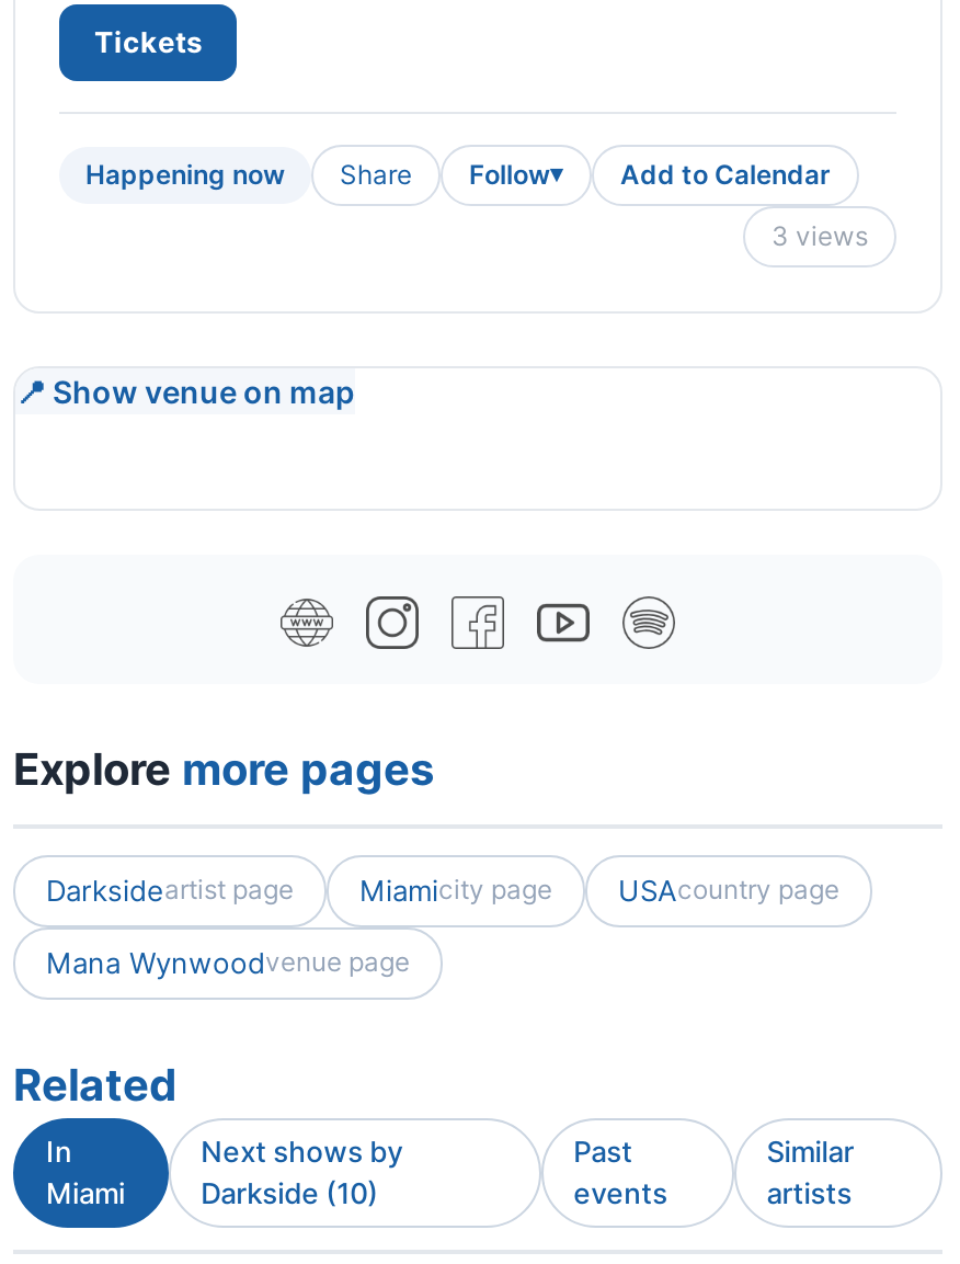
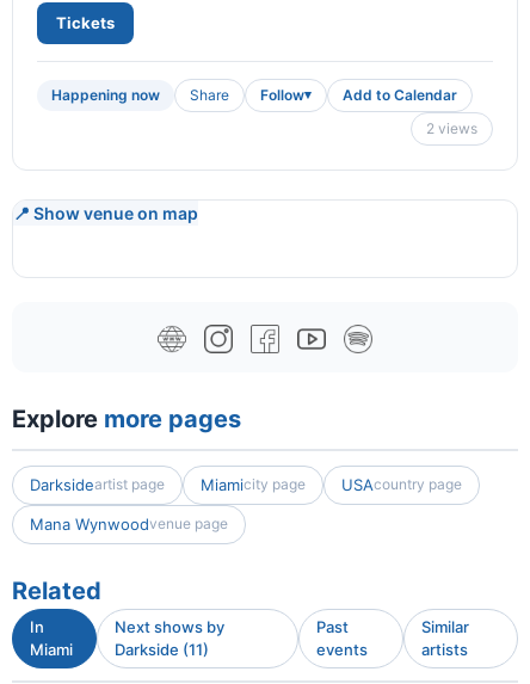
- 3 views
+ 2 views

- Darkside (10)
+ Darkside (11)
